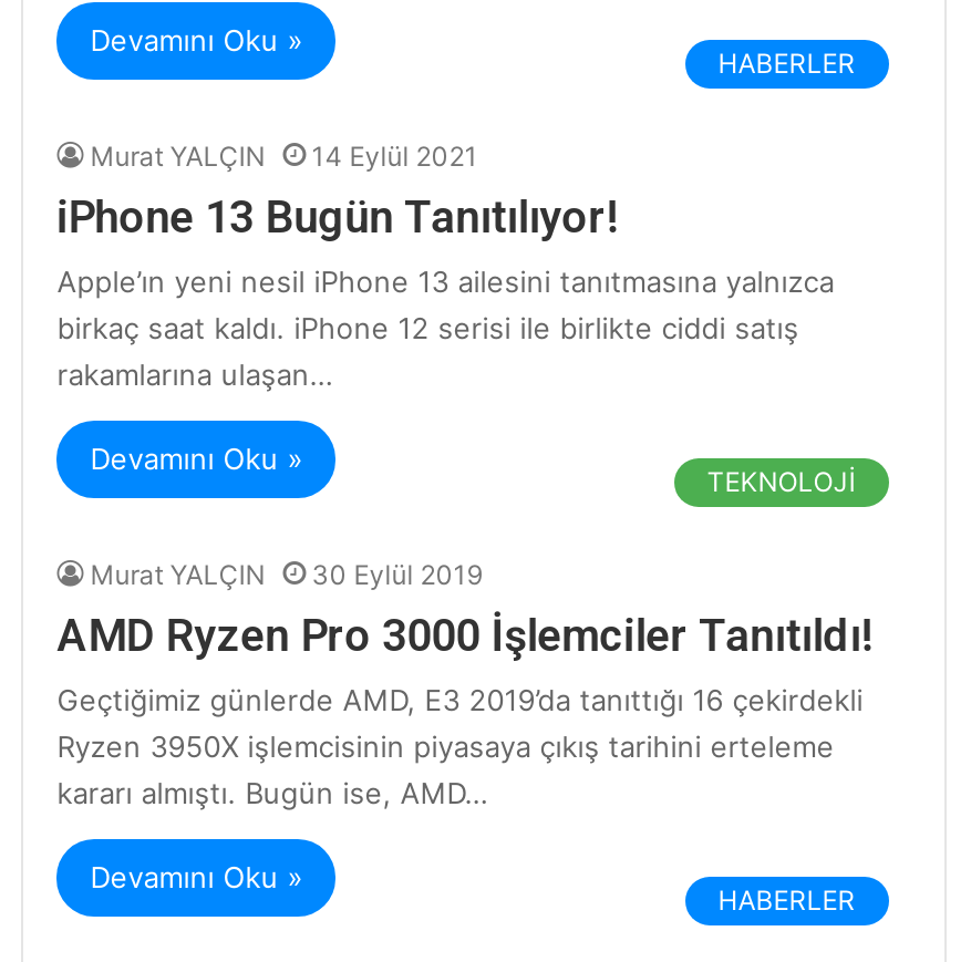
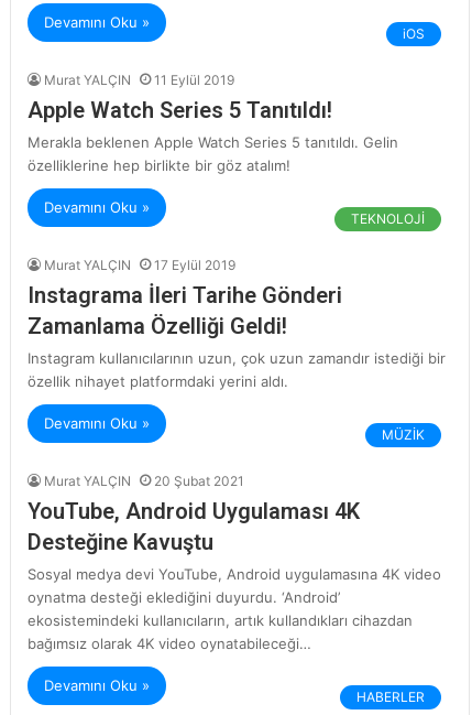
- HABERLER
+ iOS

- 14 Eylül 2021
- iPhone 13 Bugün Tanıtılıyor!
- Apple’ın yeni nesil iPhone 13 ailesini tanıtmasına yalnızca
- birkaç saat kaldı. iPhone 12 serisi ile birlikte ciddi satış
- rakamlarına ulaşan…
+ 11 Eylül 2019
+ Apple Watch Series 5 Tanıtıldı!
+ Merakla beklenen Apple Watch Series 5 tanıtıldı. Gelin
+ özelliklerine hep birlikte bir göz atalım!

moved up: Devamını Oku » | TEKNOLOJİ | Murat YALÇIN

- 30 Eylül 2019
- AMD Ryzen Pro 3000 İşlemciler Tanıtıldı!
- Geçtiğimiz günlerde AMD, E3 2019’da tanıttığı 16 çekirdekli
- Ryzen 3950X işlemcisinin piyasaya çıkış tarihini erteleme
- kararı almıştı. Bugün ise, AMD…
+ 17 Eylül 2019
+ Instagrama İleri Tarihe Gönderi
+ Zamanlama Özelliği Geldi!
+ Instagram kullanıcılarının uzun, çok uzun zamandır istediği bir
+ özellik nihayet platformdaki yerini aldı.
+ Devamını Oku »
+ MÜZİK
+ Murat YALÇIN
+ 20 Şubat 2021
+ YouTube, Android Uygulaması 4K
+ Desteğine Kavuştu
+ Sosyal medya devi YouTube, Android uygulamasına 4K video
+ oynatma desteği eklediğini duyurdu. ‘Android’
+ ekosistemindeki kullanıcıların, artık kullandıkları cihazdan
+ bağımsız olarak 4K video oynatabileceği…
